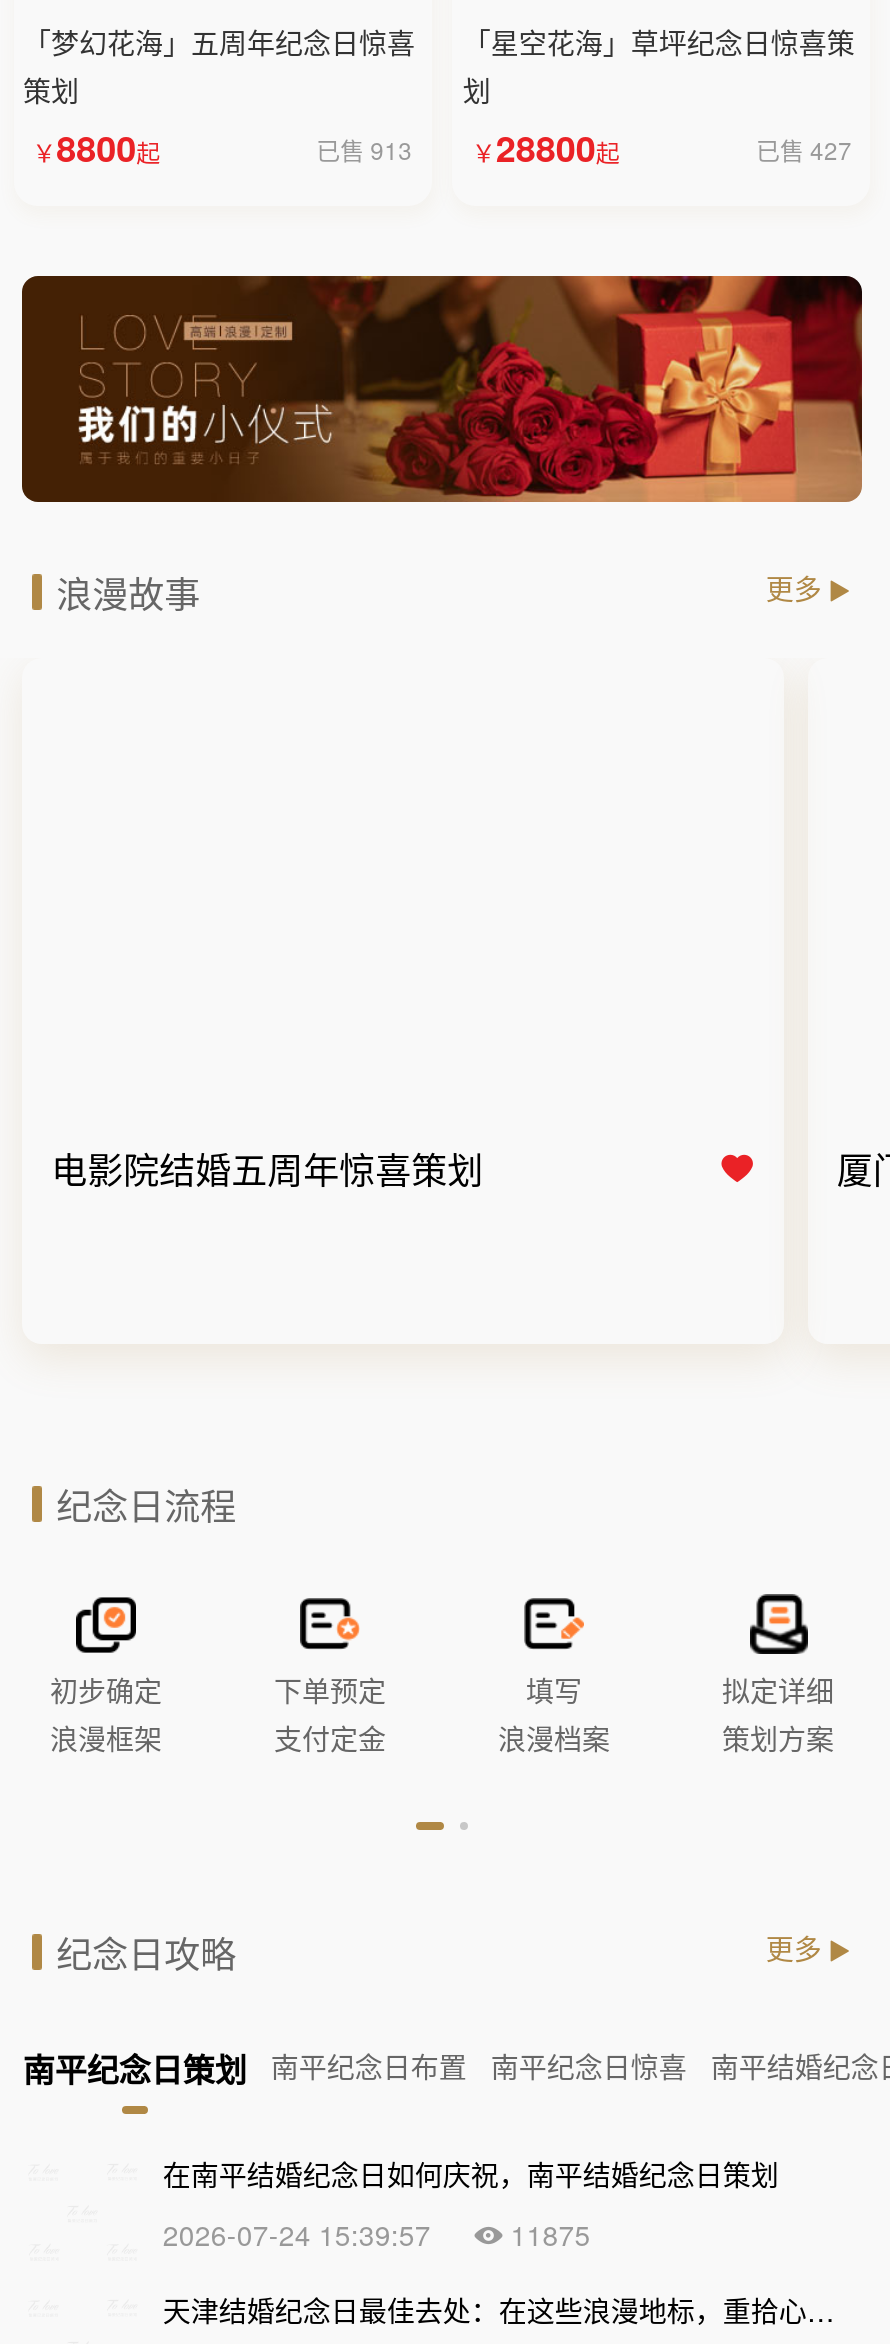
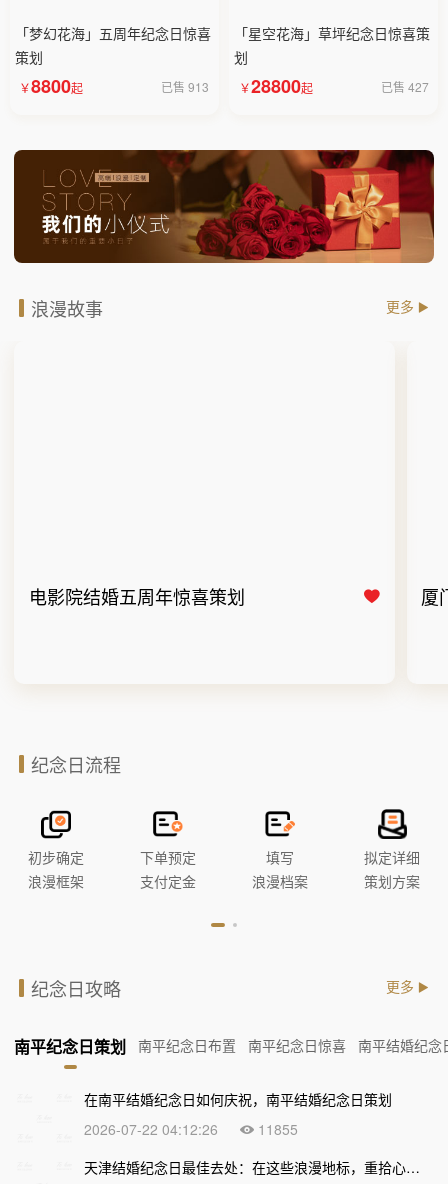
- 2026-07-24 15:39:57
+ 2026-07-22 04:12:26

- 11875
+ 11855
